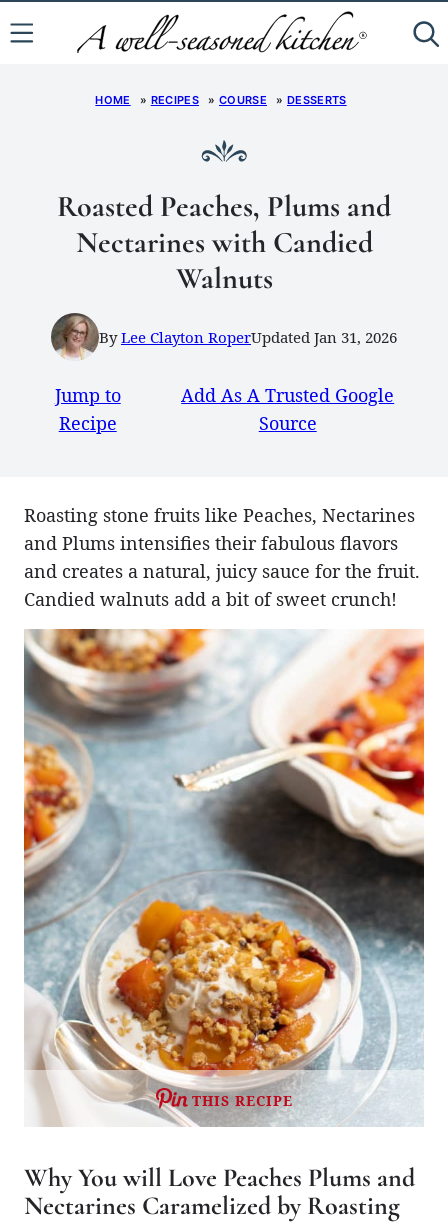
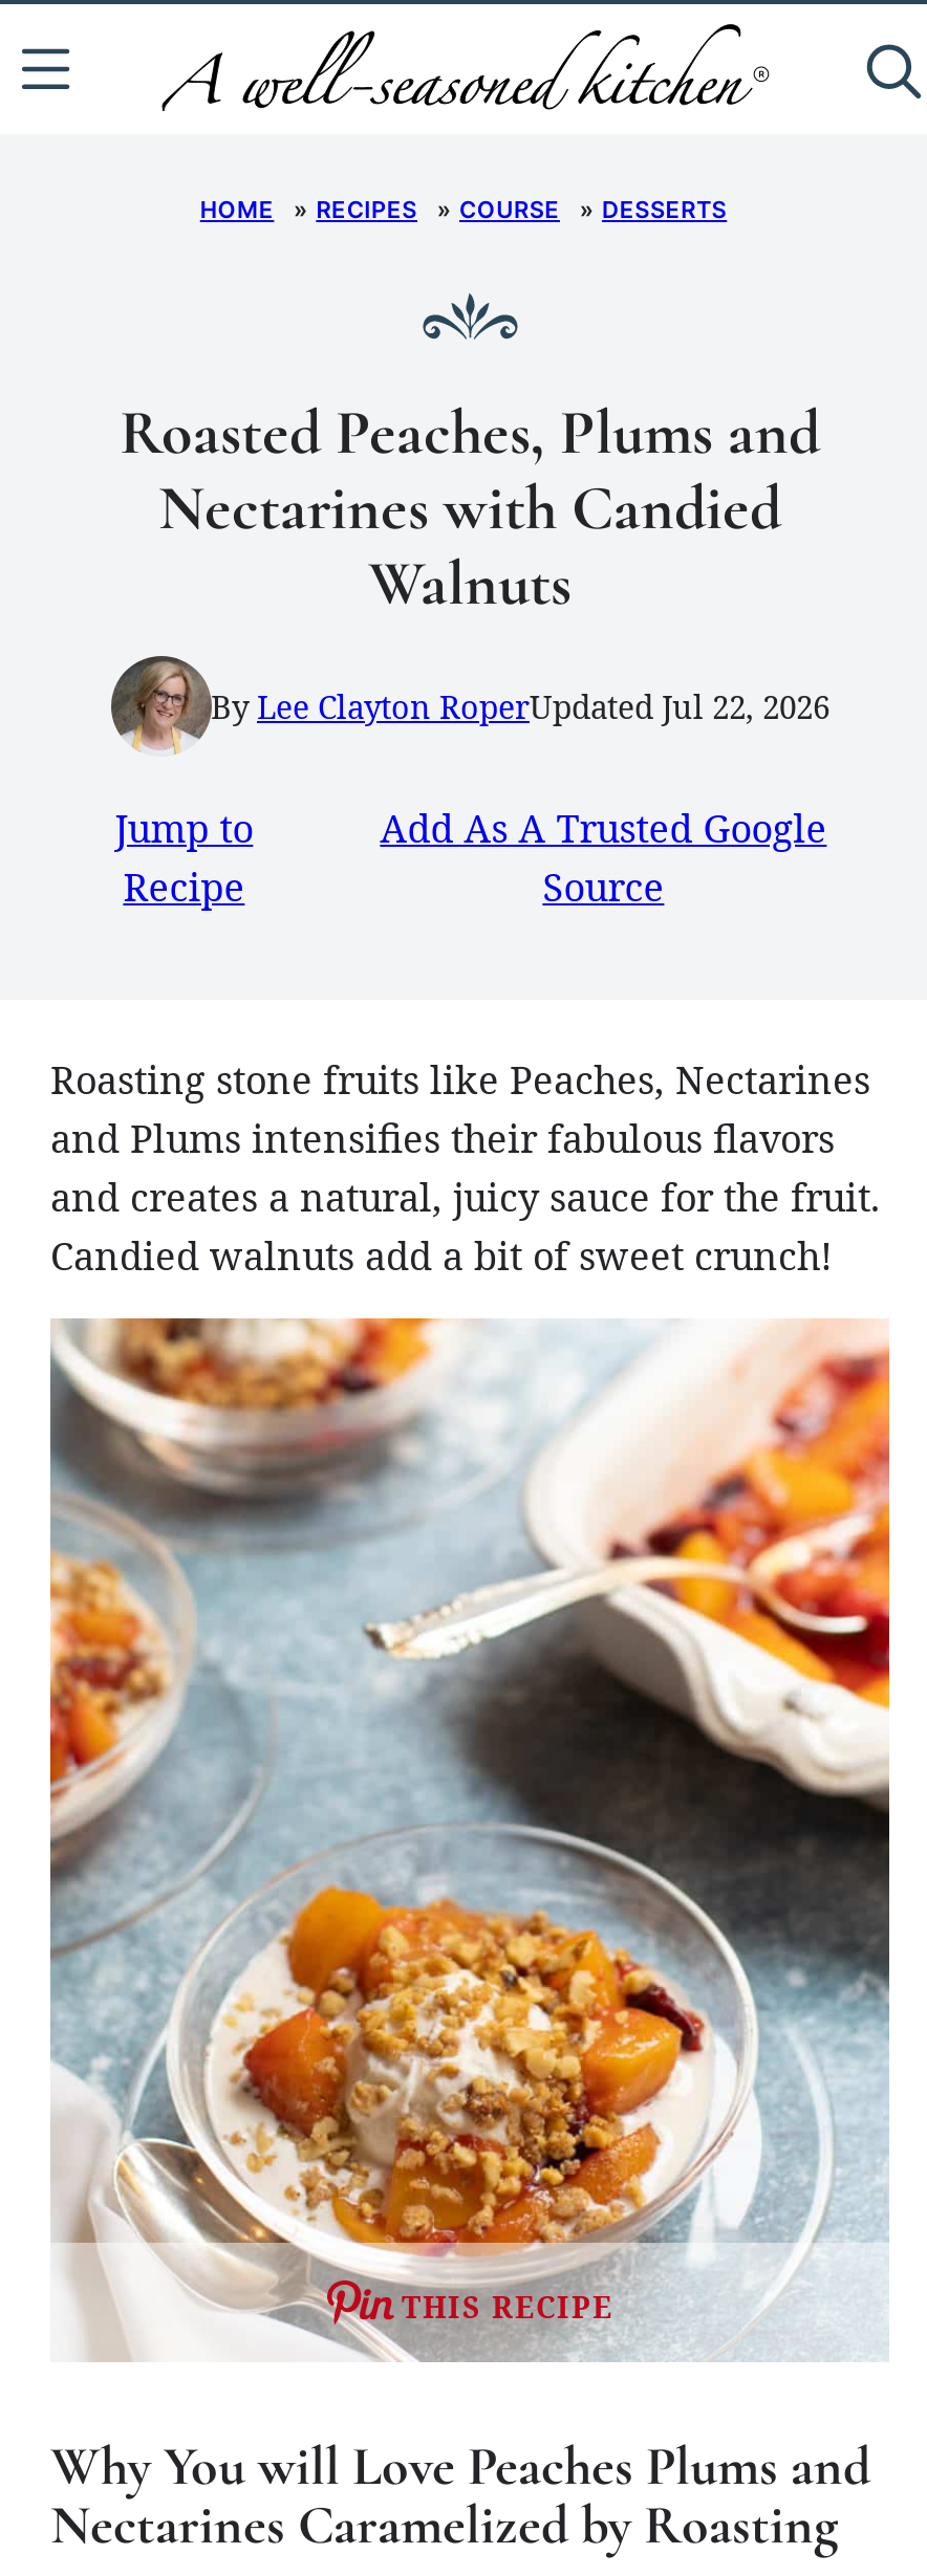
- By Lee Clayton RoperUpdated Jan 31, 2026
+ By Lee Clayton RoperUpdated Jul 22, 2026
